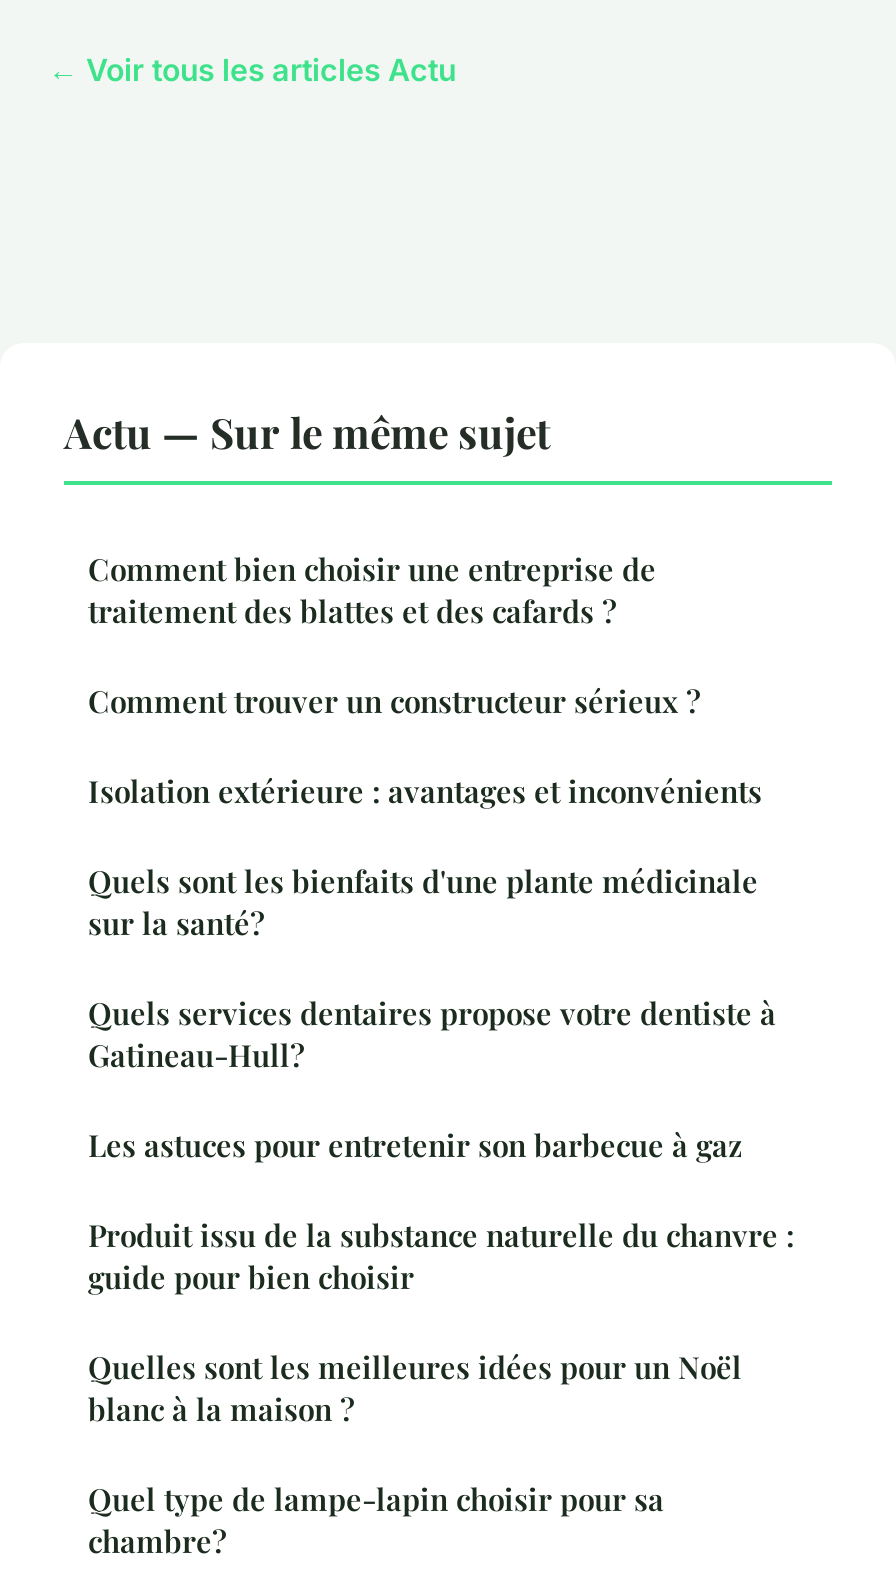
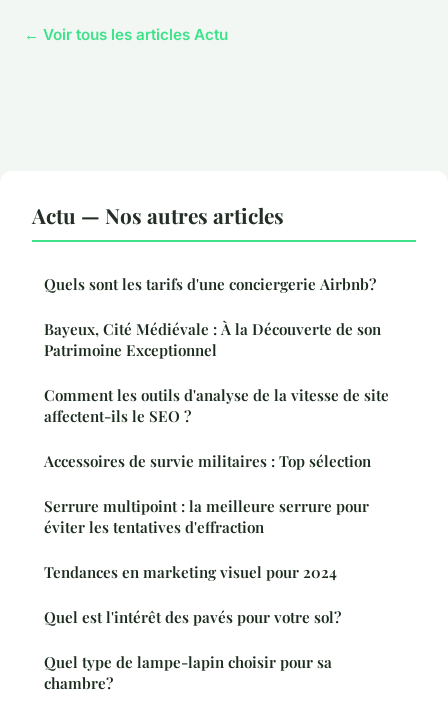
- Actu — Sur le même sujet
- Comment bien choisir une entreprise de
- traitement des blattes et des cafards ?
- Comment trouver un constructeur sérieux ?
- Isolation extérieure : avantages et inconvénients
- Quels sont les bienfaits d'une plante médicinale
- sur la santé?
- Quels services dentaires propose votre dentiste à
- Gatineau-Hull?
- Les astuces pour entretenir son barbecue à gaz
- Produit issu de la substance naturelle du chanvre :
- guide pour bien choisir
- Quelles sont les meilleures idées pour un Noël
- blanc à la maison ?
+ Actu — Nos autres articles
+ Quels sont les tarifs d'une conciergerie Airbnb?
+ Bayeux, Cité Médiévale : À la Découverte de son
+ Patrimoine Exceptionnel
+ Comment les outils d'analyse de la vitesse de site
+ affectent-ils le SEO ?
+ Accessoires de survie militaires : Top sélection
+ Serrure multipoint : la meilleure serrure pour
+ éviter les tentatives d'effraction
+ Tendances en marketing visuel pour 2024
+ Quel est l'intérêt des pavés pour votre sol?
